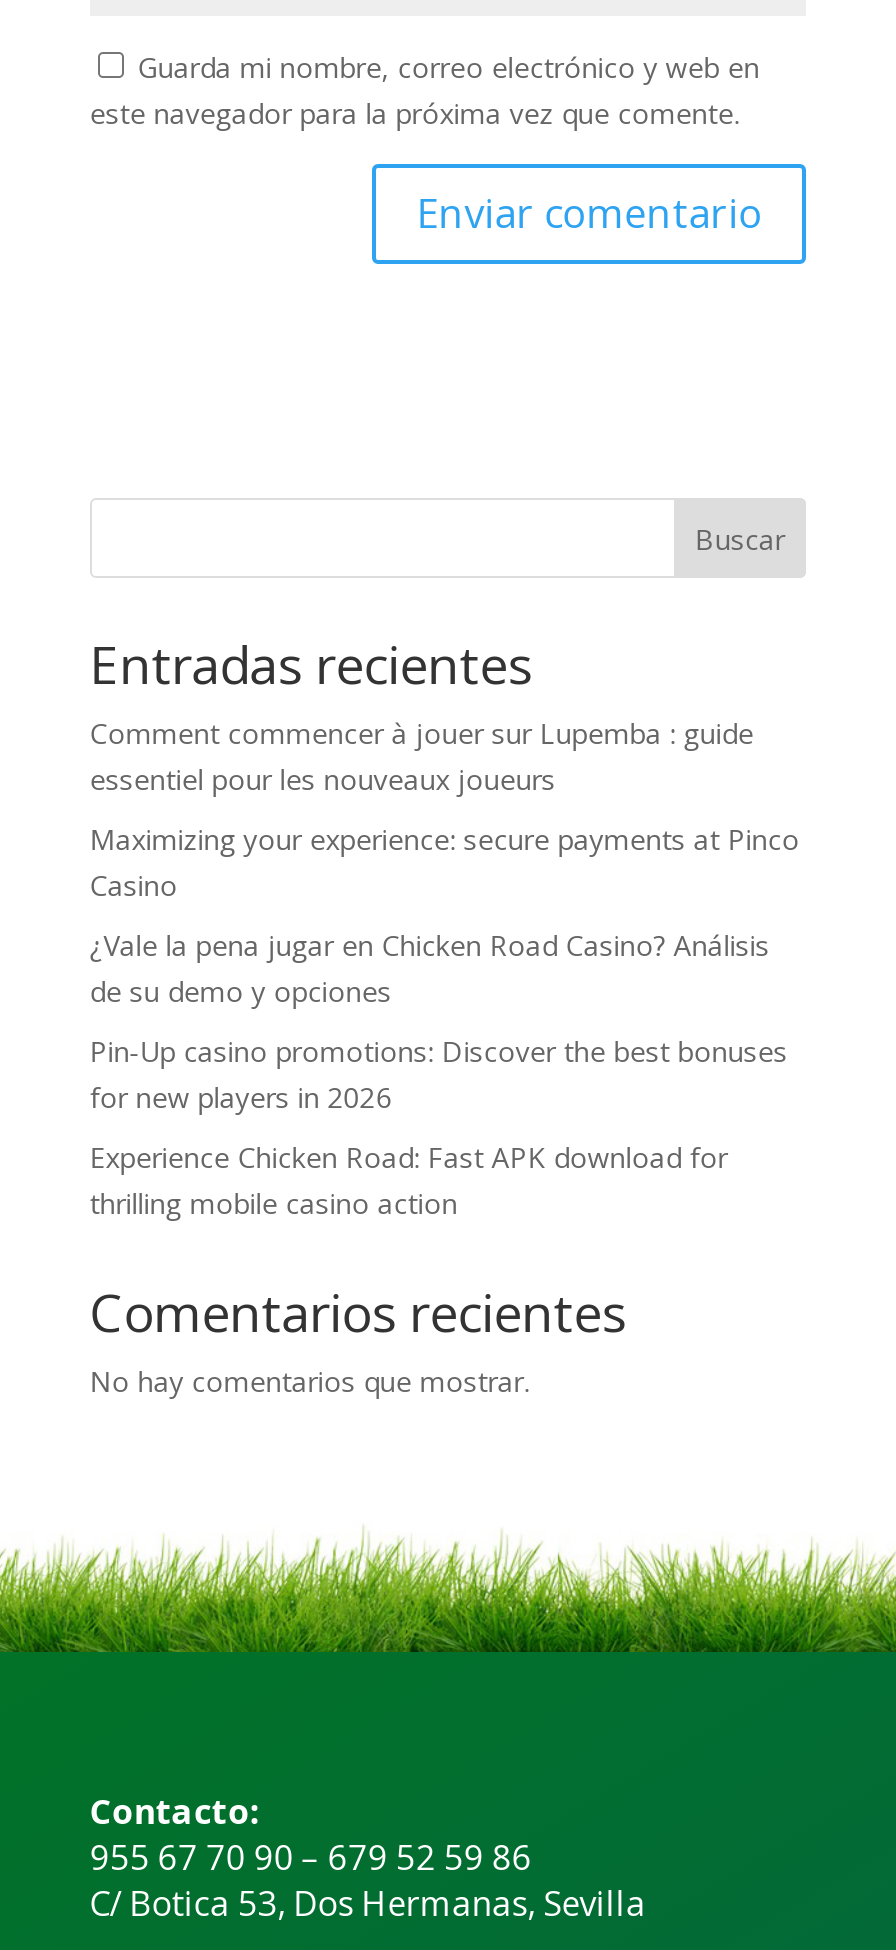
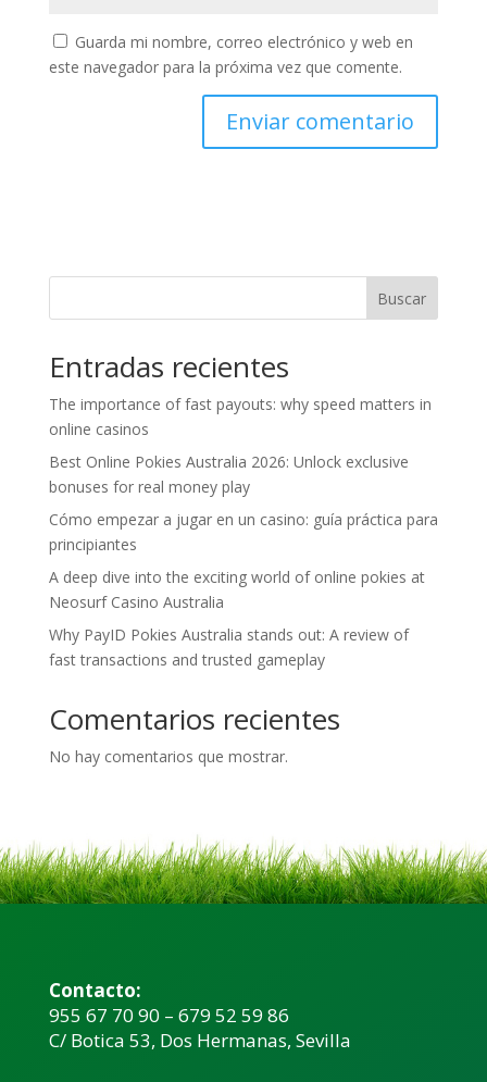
- Comment commencer à jouer sur Lupemba : guide
- essentiel pour les nouveaux joueurs
+ The importance of fast payouts: why speed matters in
+ online casinos

- Maximizing your experience: secure payments at Pinco
- Casino
+ Best Online Pokies Australia 2026: Unlock exclusive
+ bonuses for real money play

- ¿Vale la pena jugar en Chicken Road Casino? Análisis
- de su demo y opciones
+ Cómo empezar a jugar en un casino: guía práctica para
+ principiantes

- Pin-Up casino promotions: Discover the best bonuses
- for new players in 2026
+ A deep dive into the exciting world of online pokies at
+ Neosurf Casino Australia

- Experience Chicken Road: Fast APK download for
- thrilling mobile casino action
+ Why PayID Pokies Australia stands out: A review of
+ fast transactions and trusted gameplay
